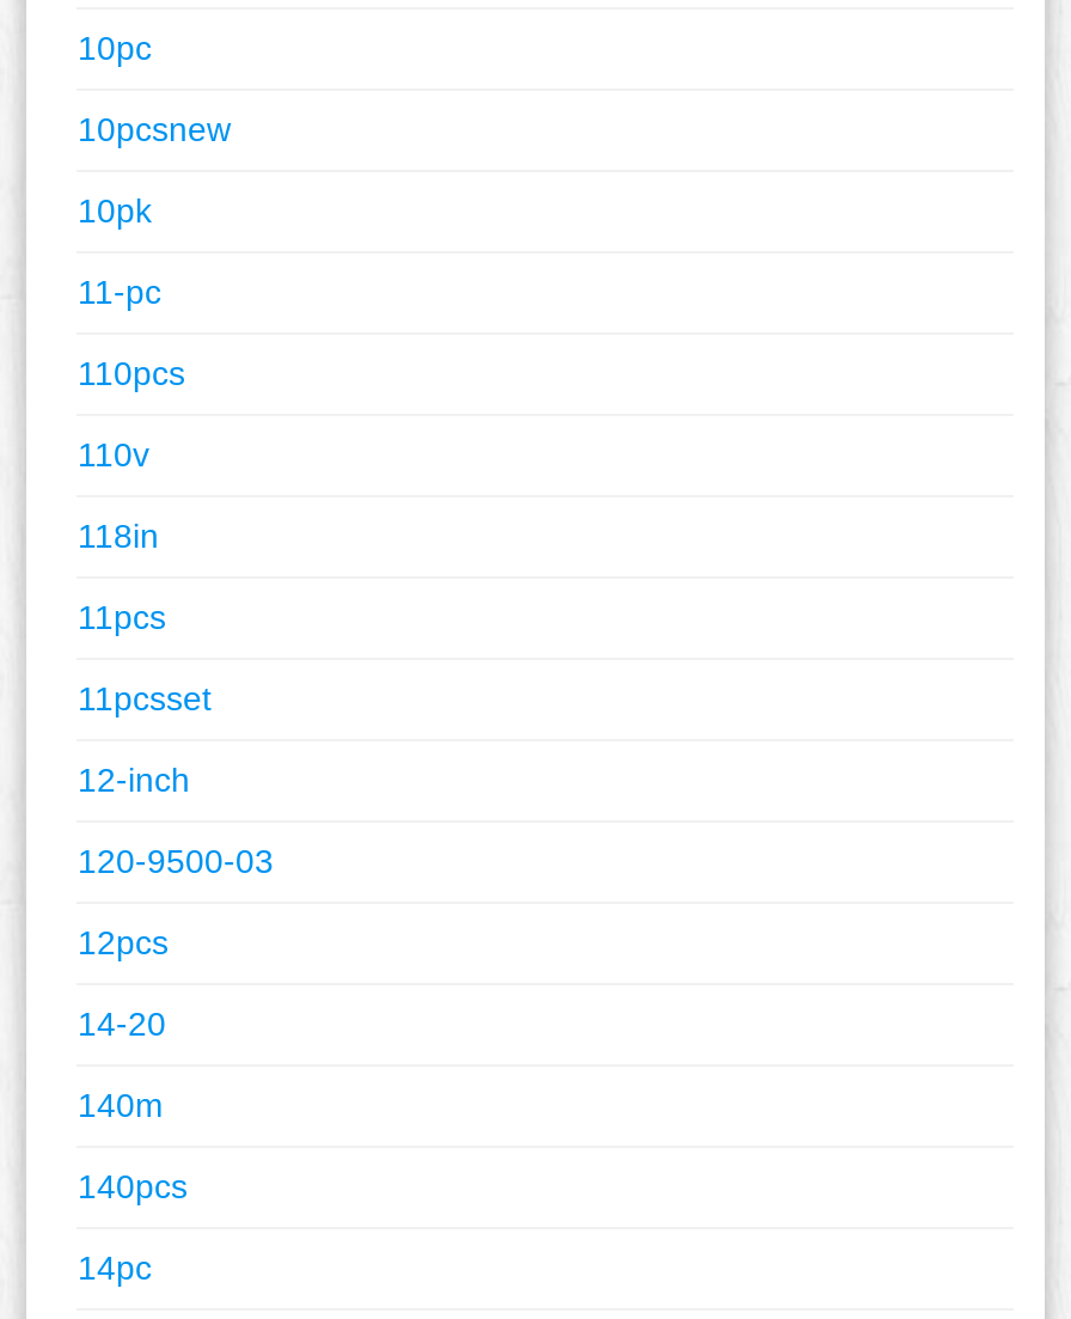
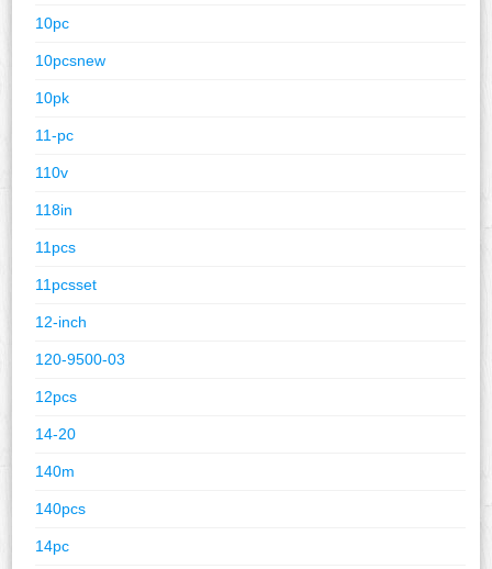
- 110pcs
